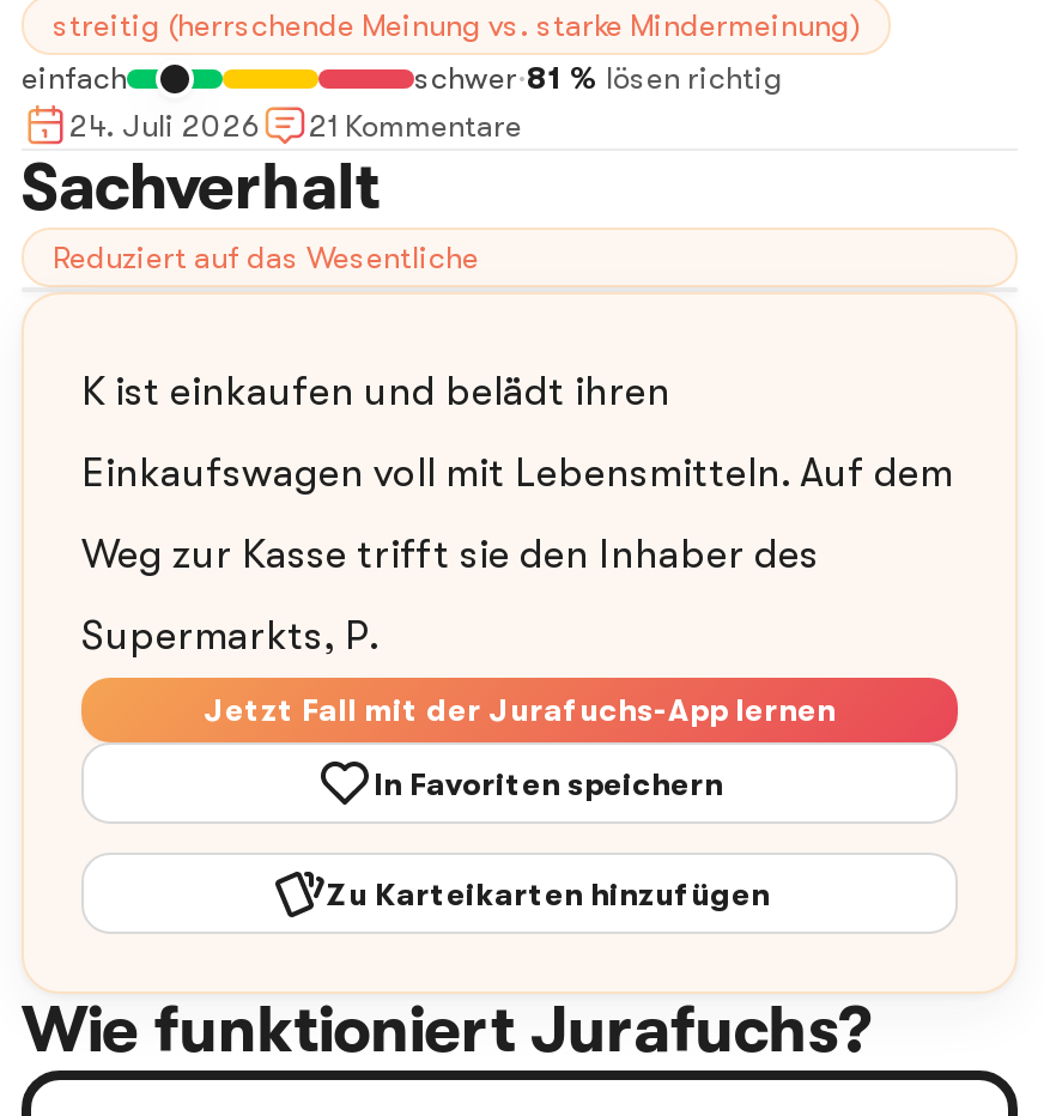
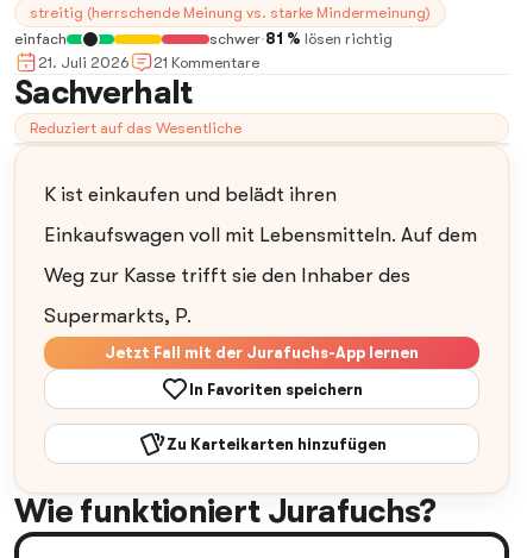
- 24. Juli 2026 21 Kommentare
+ 21. Juli 2026 21 Kommentare
